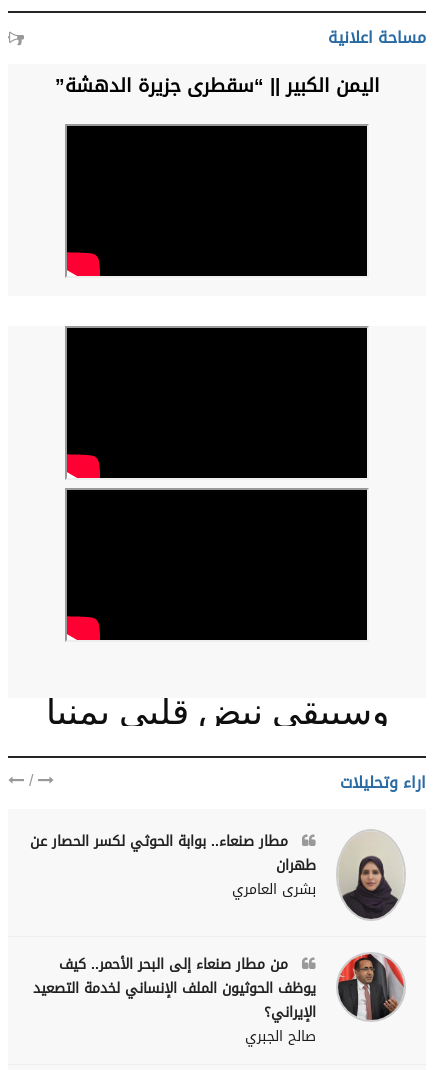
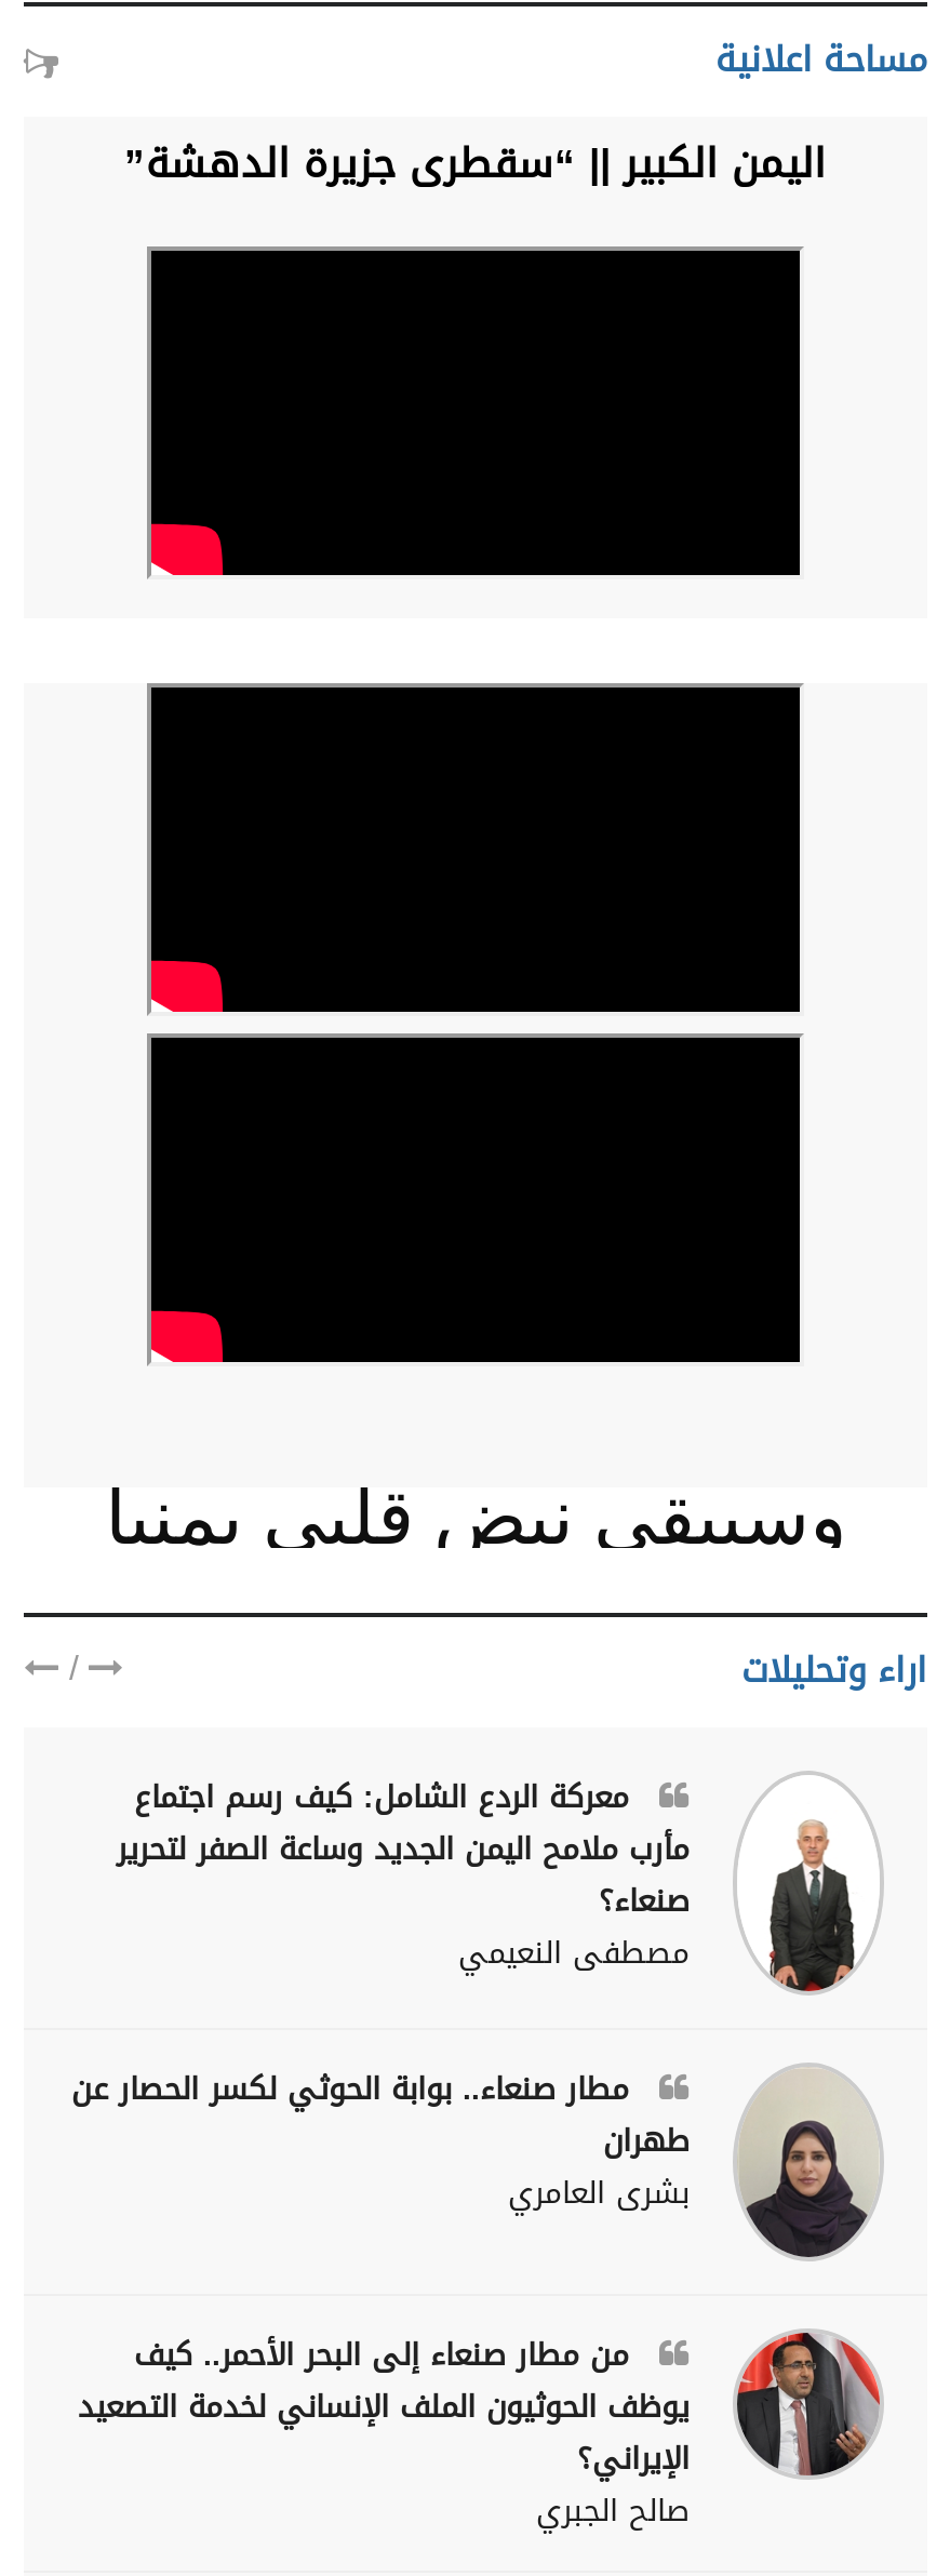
+ [image]
+ معركة الردع الشامل: كيف رسم اجتماع
+ مأرب ملامح اليمن الجديد وساعة الصفر لتحرير
+ صنعاء؟
+ مصطفى النعيمي
